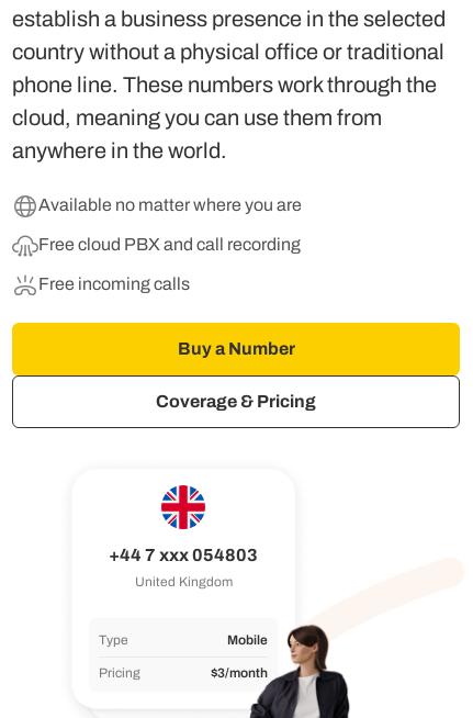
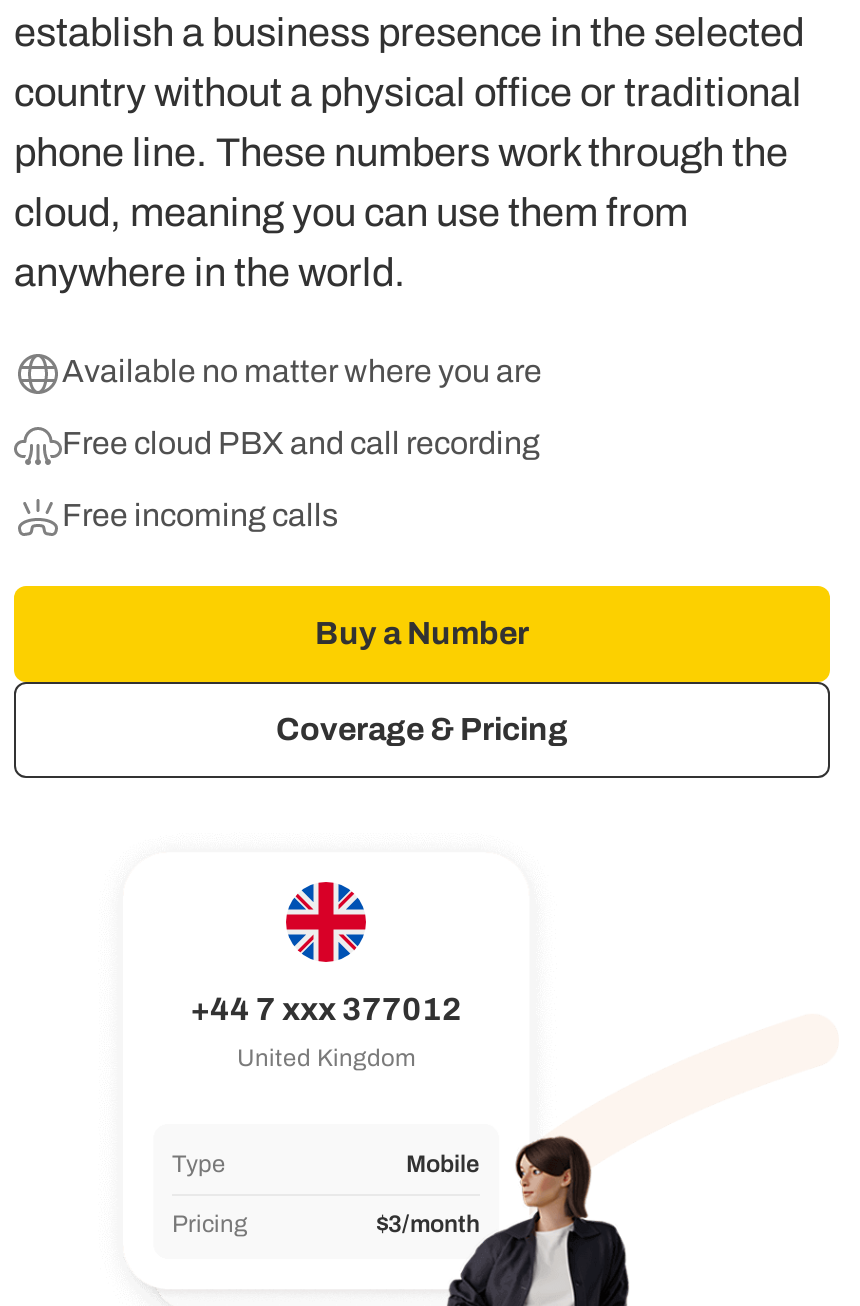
- +44 7 xxx 054803
+ +44 7 xxx 377012
